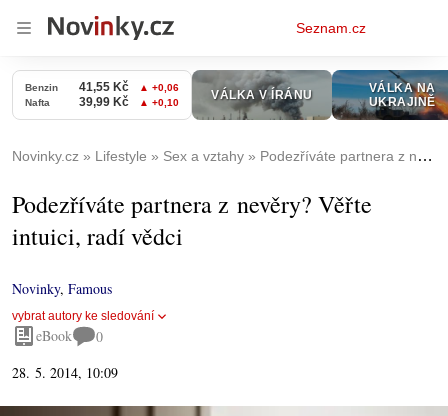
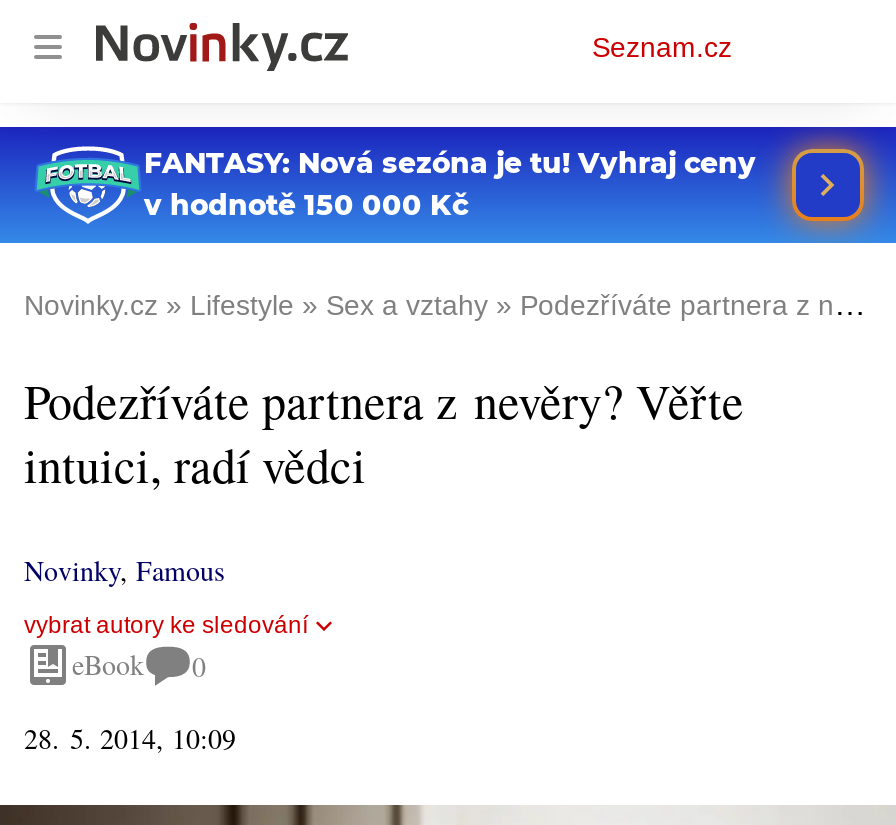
- [image]
+ [image]
